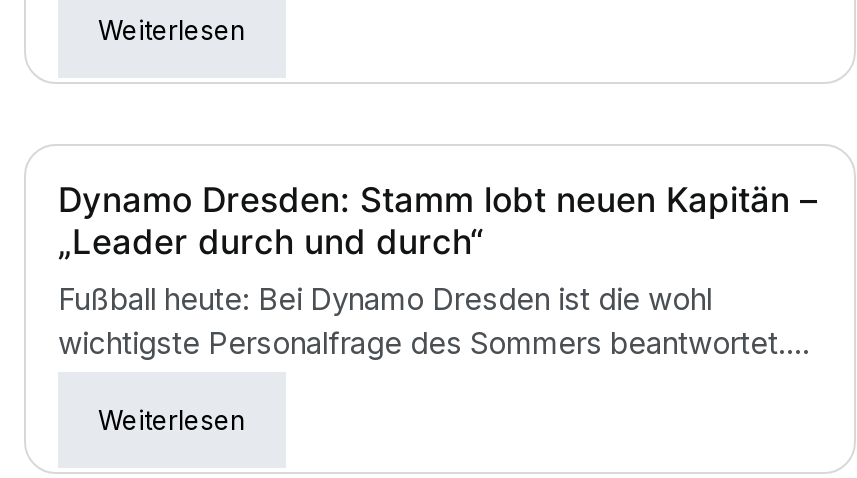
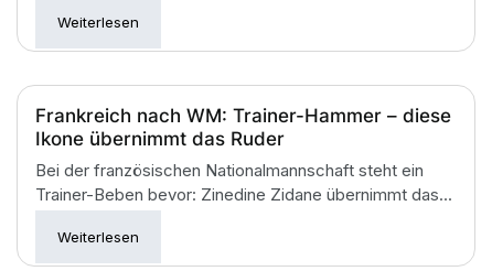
- Dynamo Dresden: Stamm lobt neuen Kapitän –
- „Leader durch und durch“
- Fußball heute: Bei Dynamo Dresden ist die wohl
- wichtigste Personalfrage des Sommers beantwortet....
+ Frankreich nach WM: Trainer-Hammer – diese
+ Ikone übernimmt das Ruder
+ Bei der französischen Nationalmannschaft steht ein
+ Trainer-Beben bevor: Zinedine Zidane übernimmt das...
